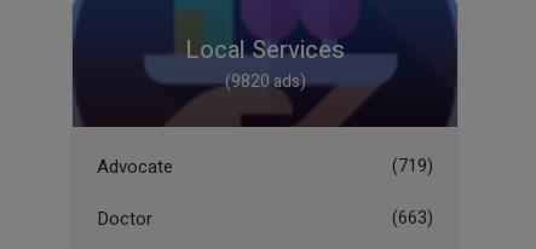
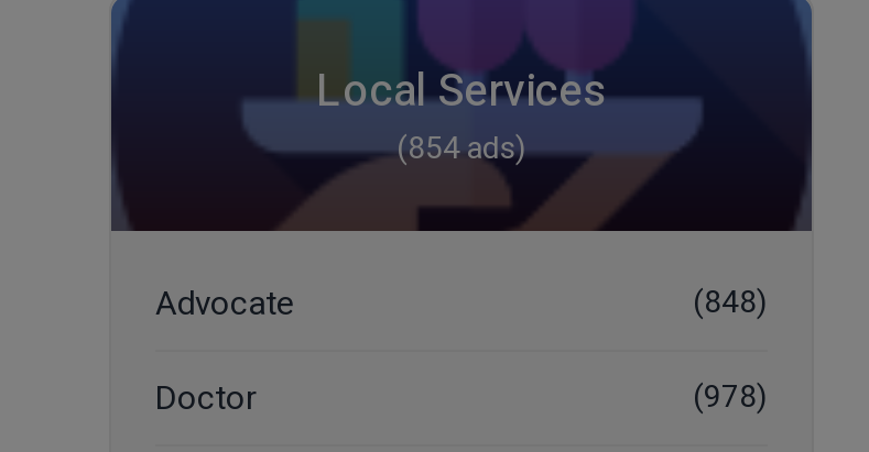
- (9820 ads)
+ (854 ads)

- (719)
+ (848)

- (663)
+ (978)
